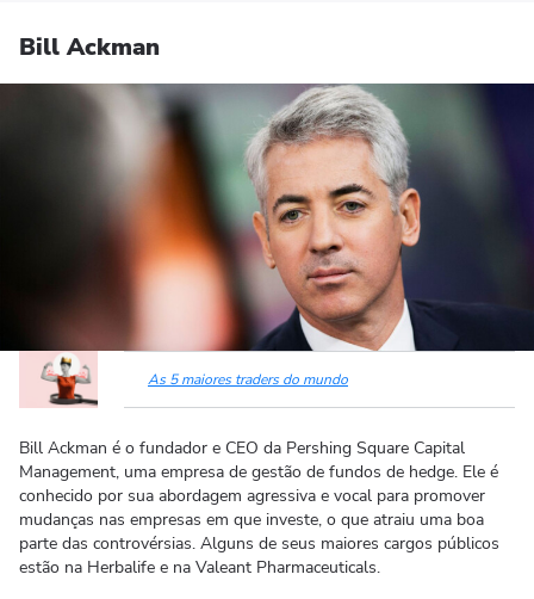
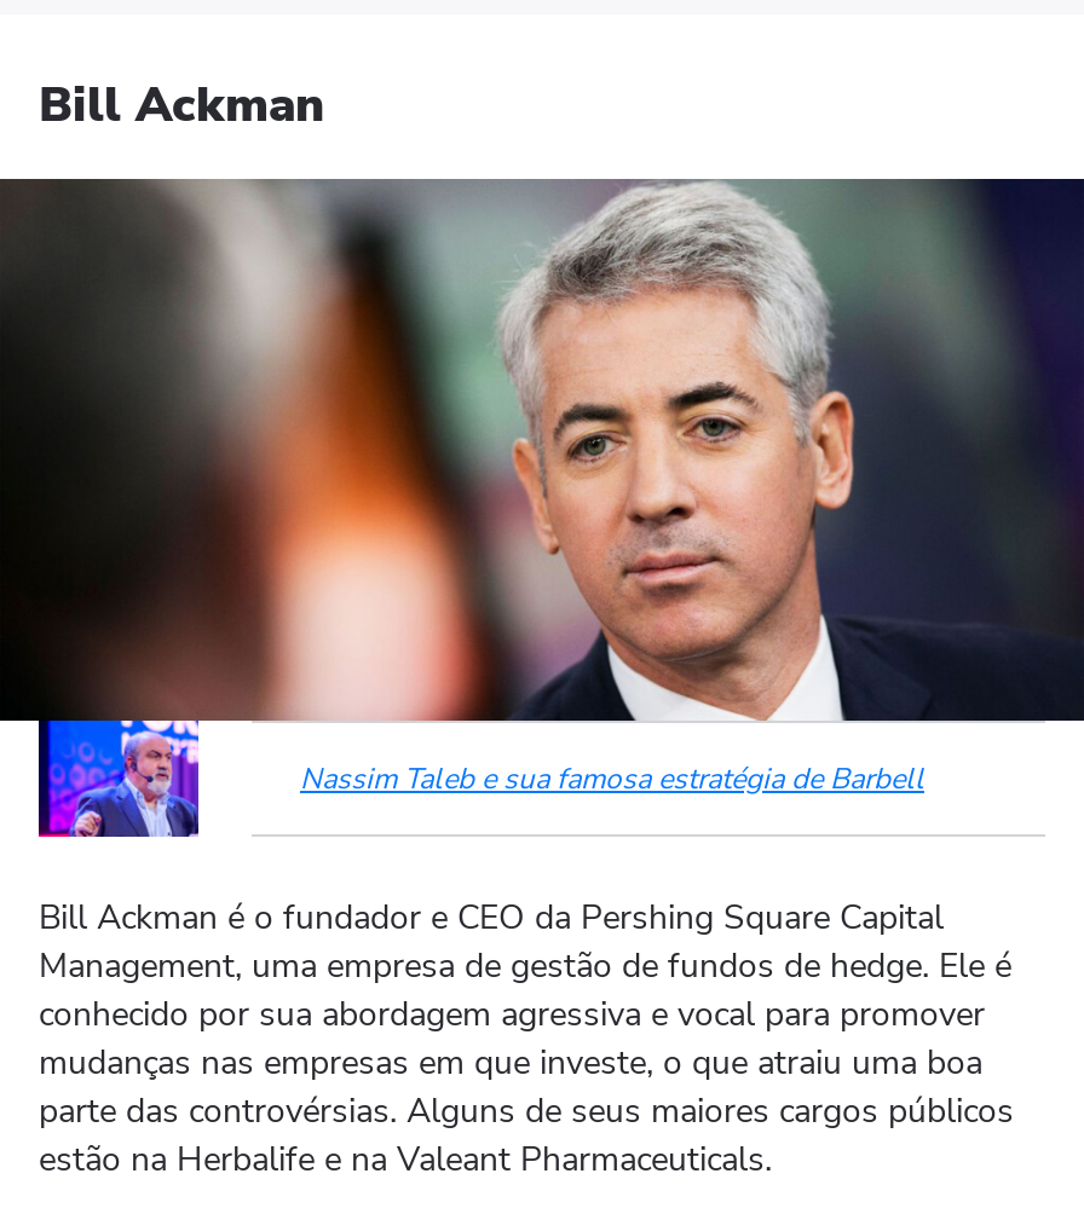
- [image]
+ [image]

- As 5 maiores traders do mundo
+ Nassim Taleb e sua famosa estratégia de Barbell
